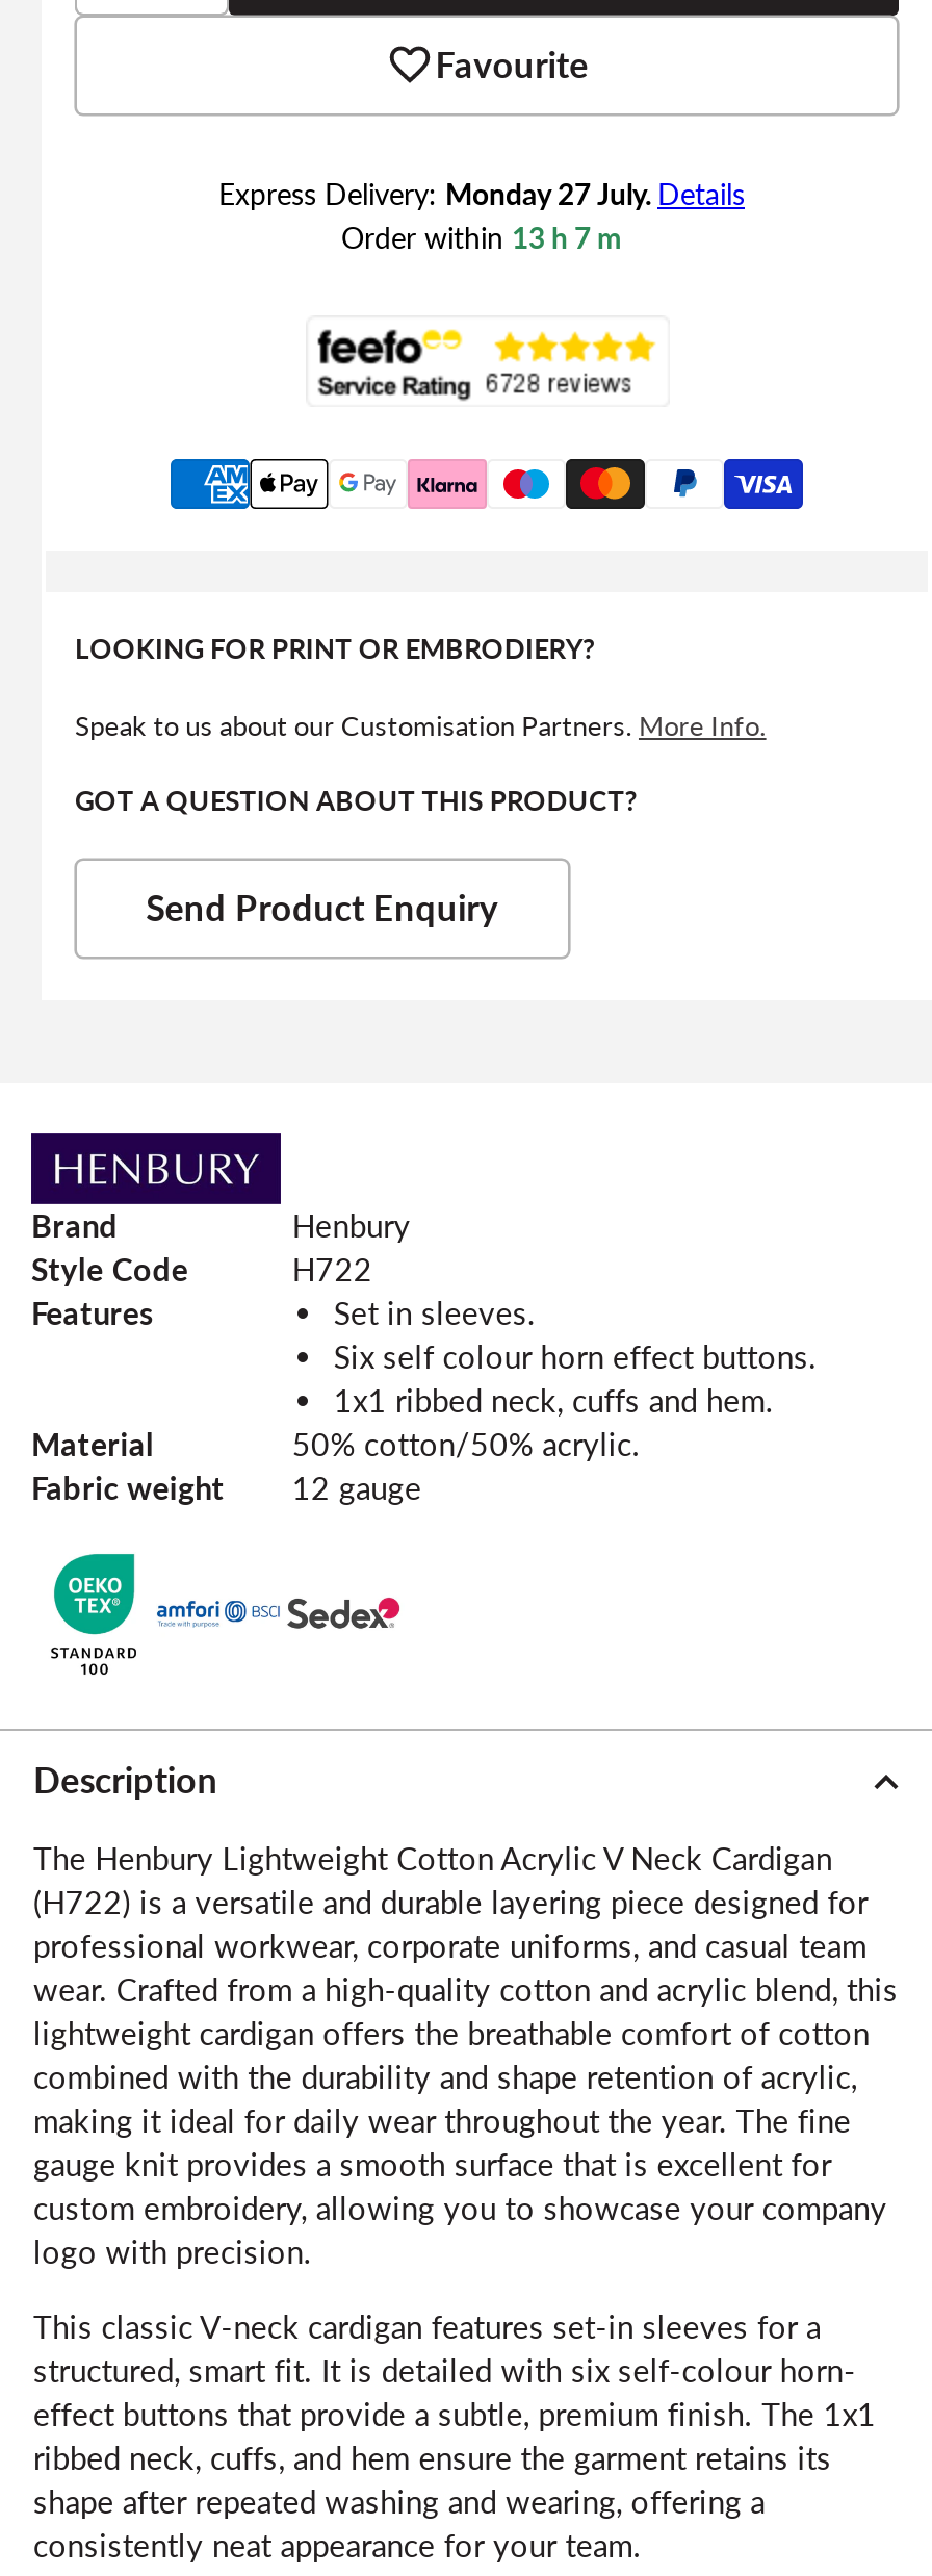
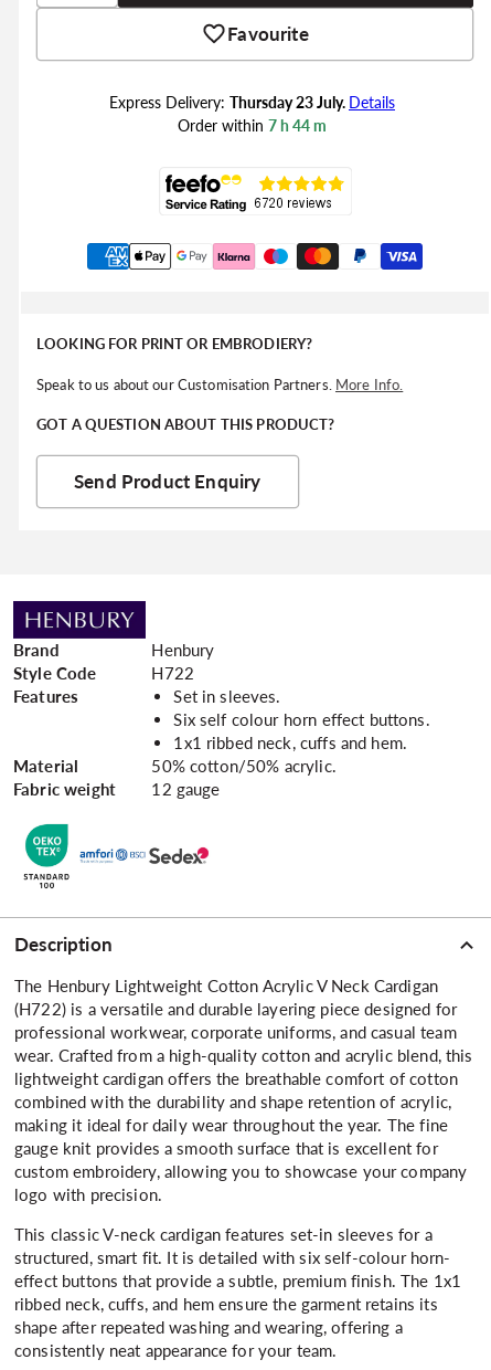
- Express Delivery: Monday 27 July. Details
+ Express Delivery: Thursday 23 July. Details

- Order within 13 h 7 m
+ Order within 7 h 44 m
